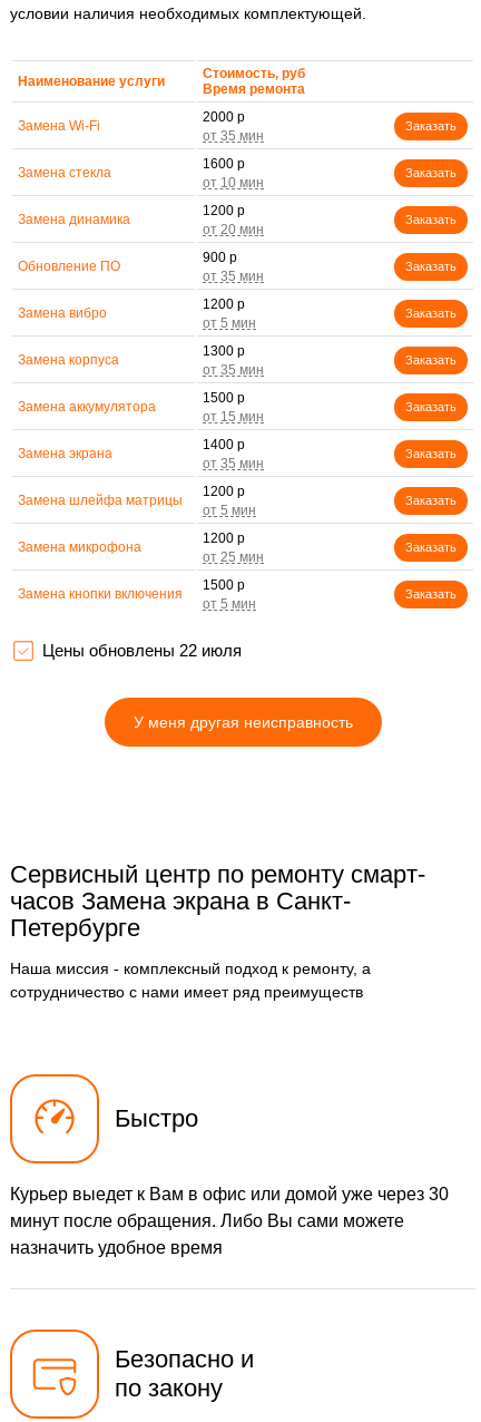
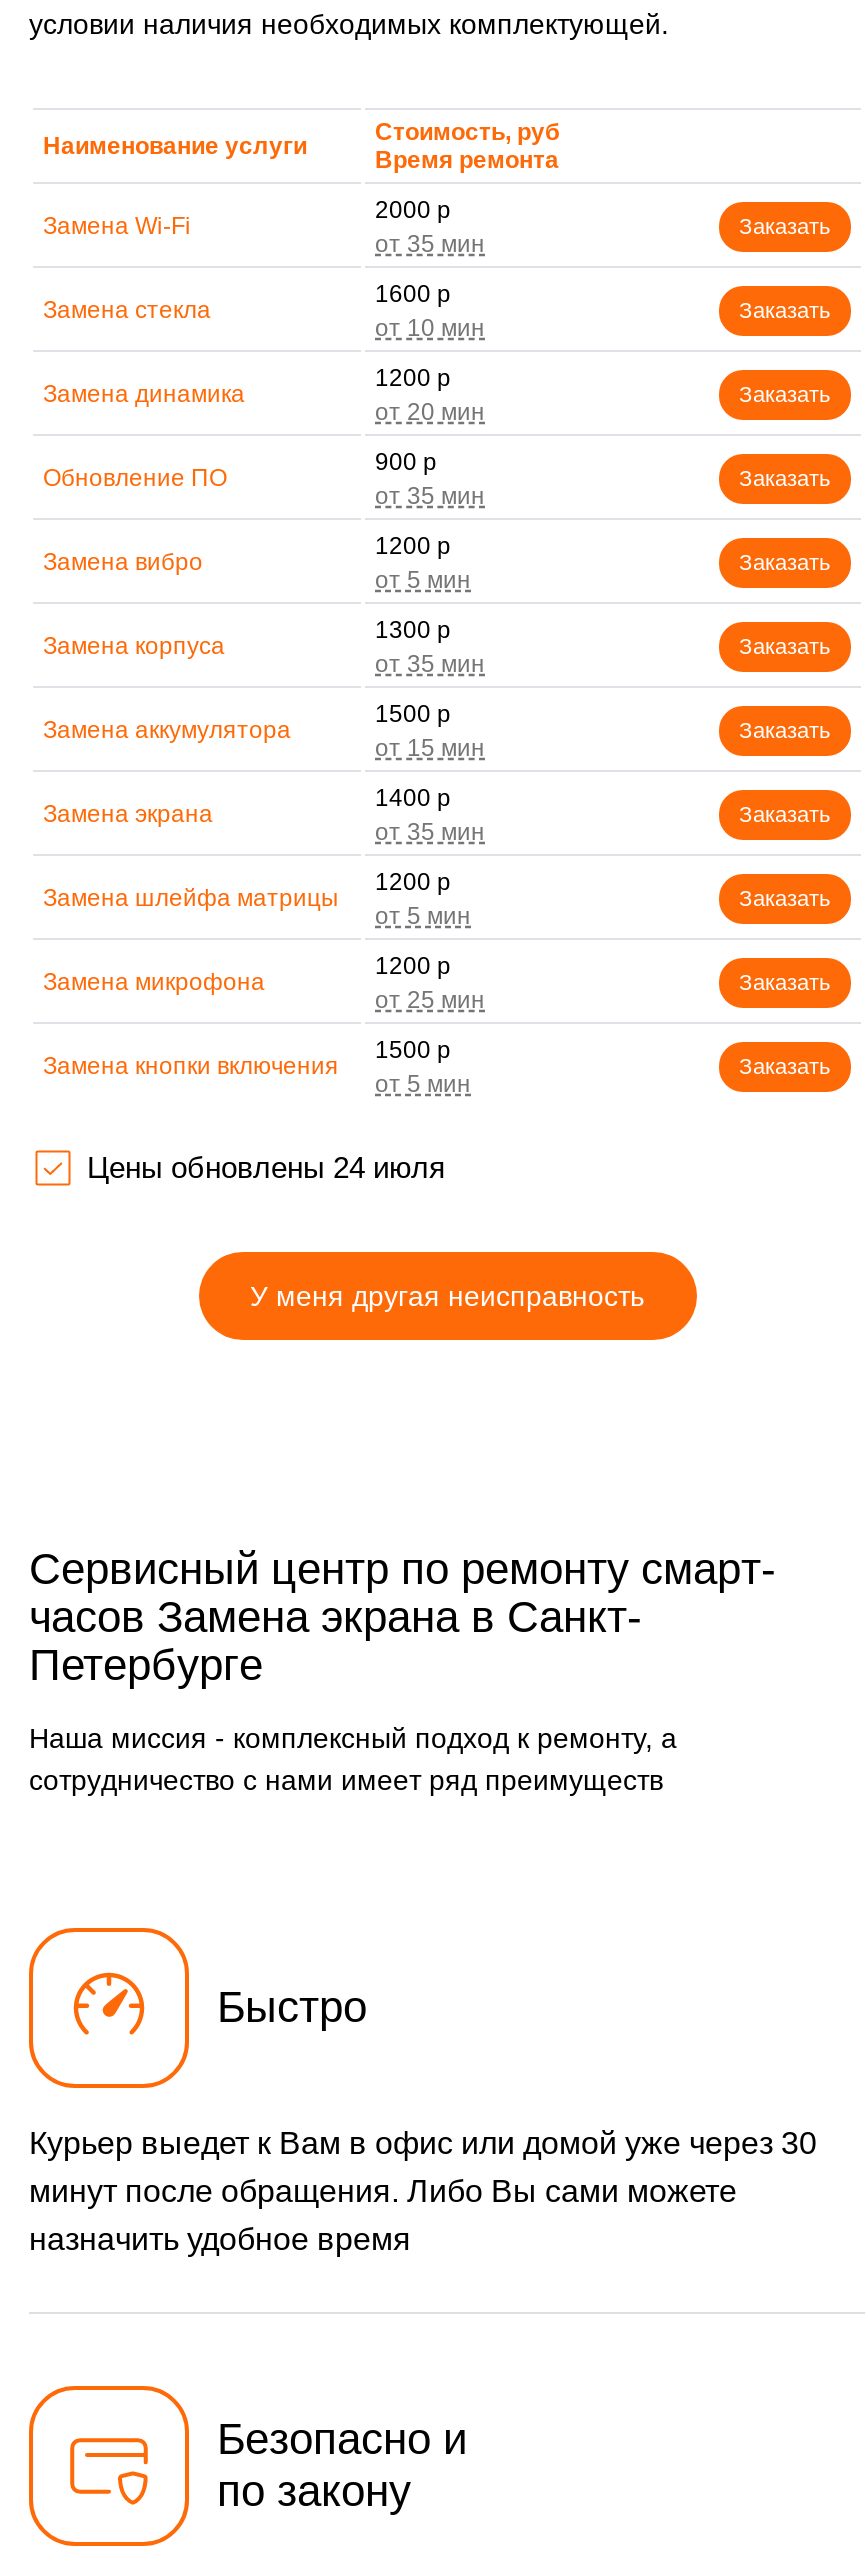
- Цены обновлены 22 июля
+ Цены обновлены 24 июля
